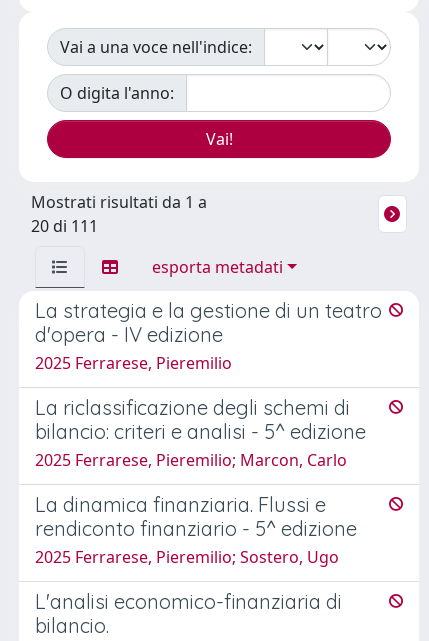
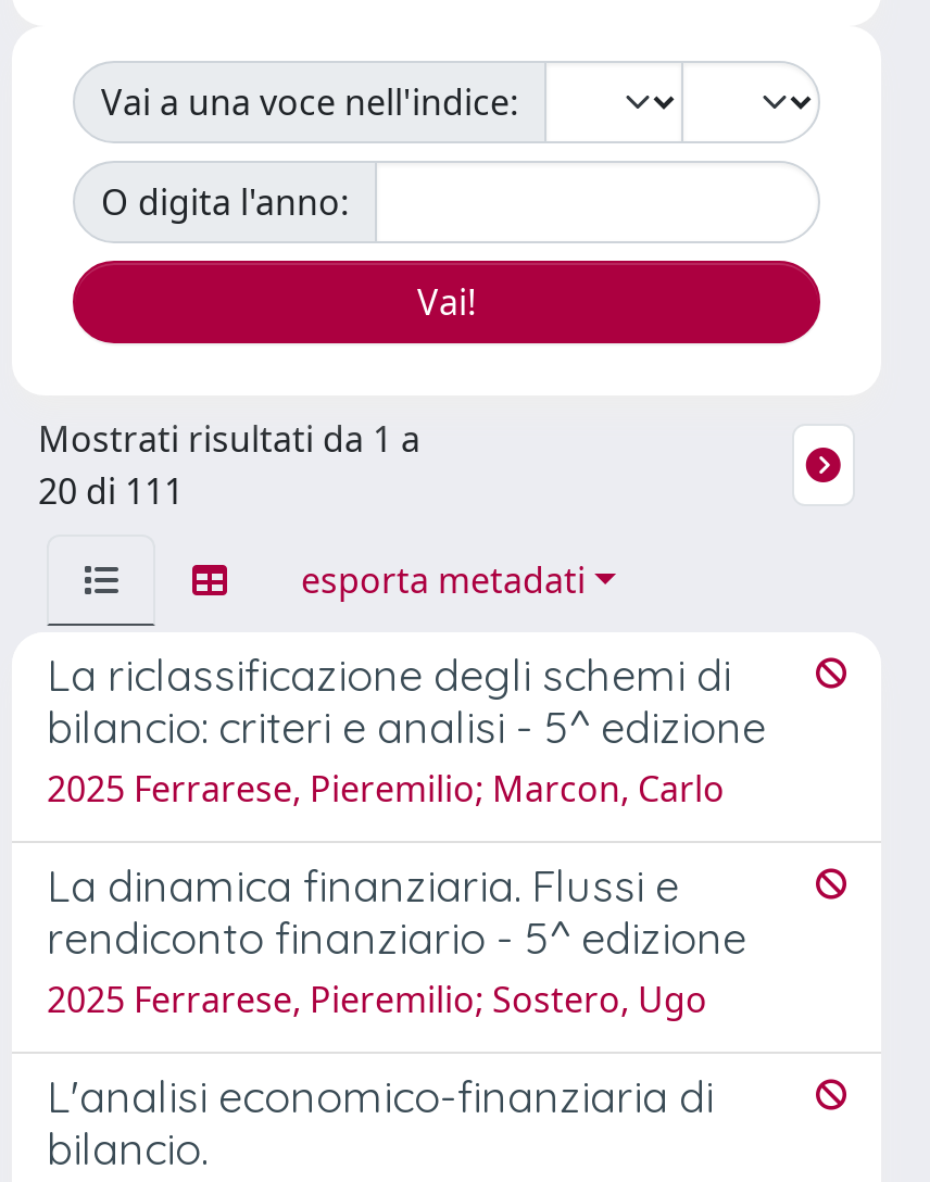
- La strategia e la gestione di un teatro
- d'opera - IV edizione
- 2025 Ferrarese, Pieremilio
